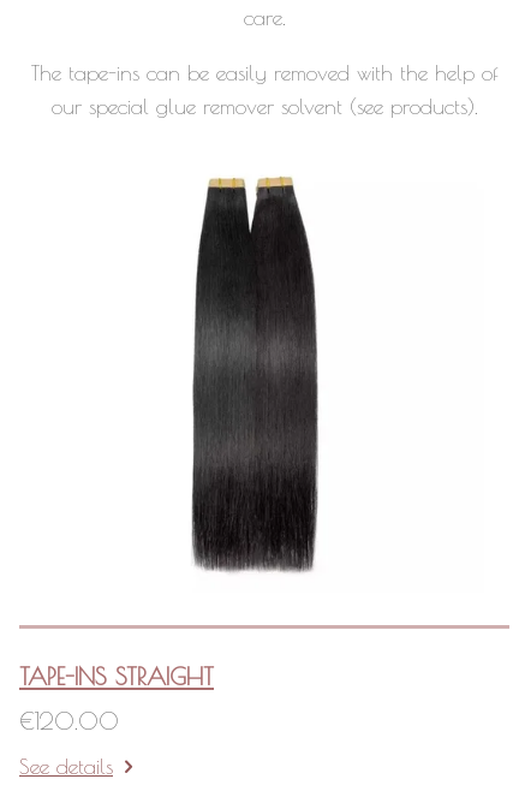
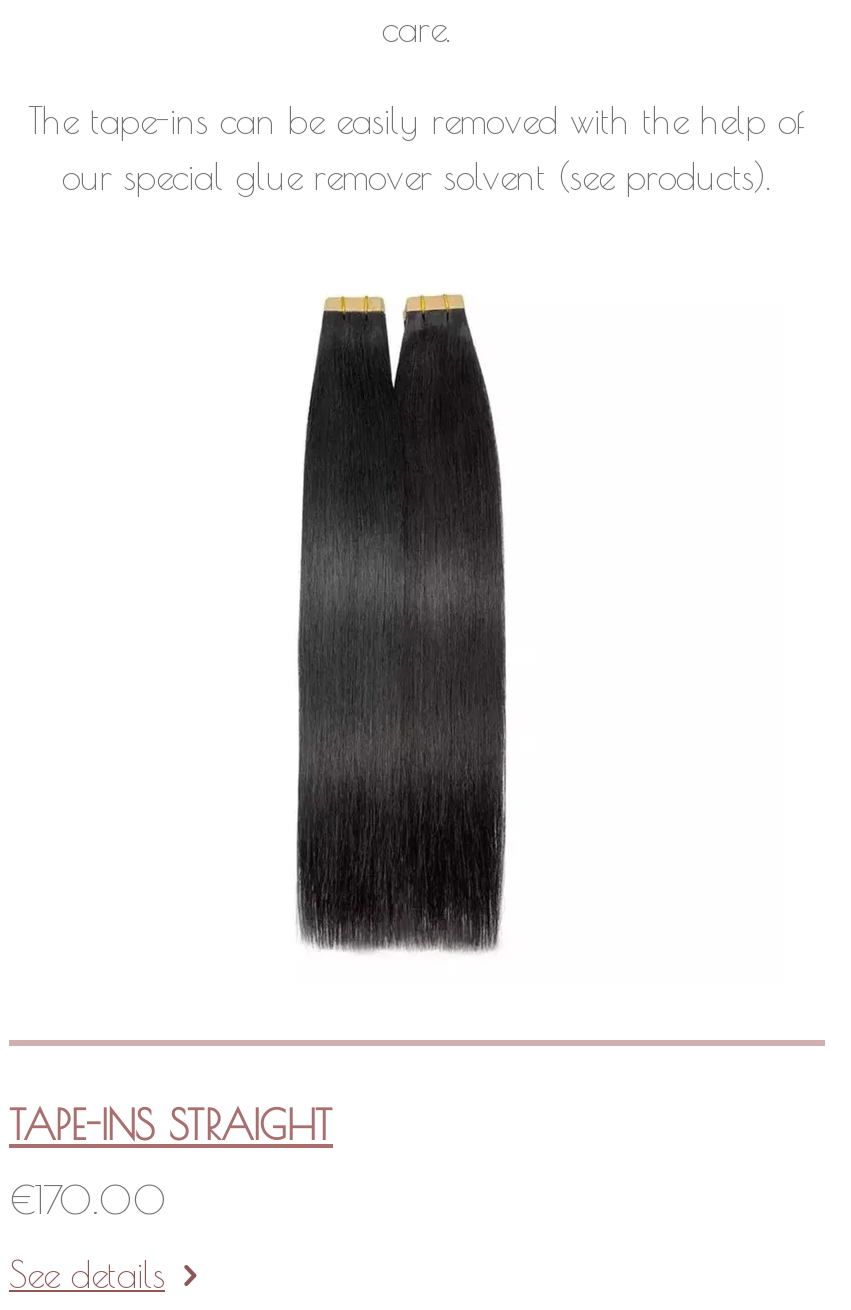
- €120.00
+ €170.00
